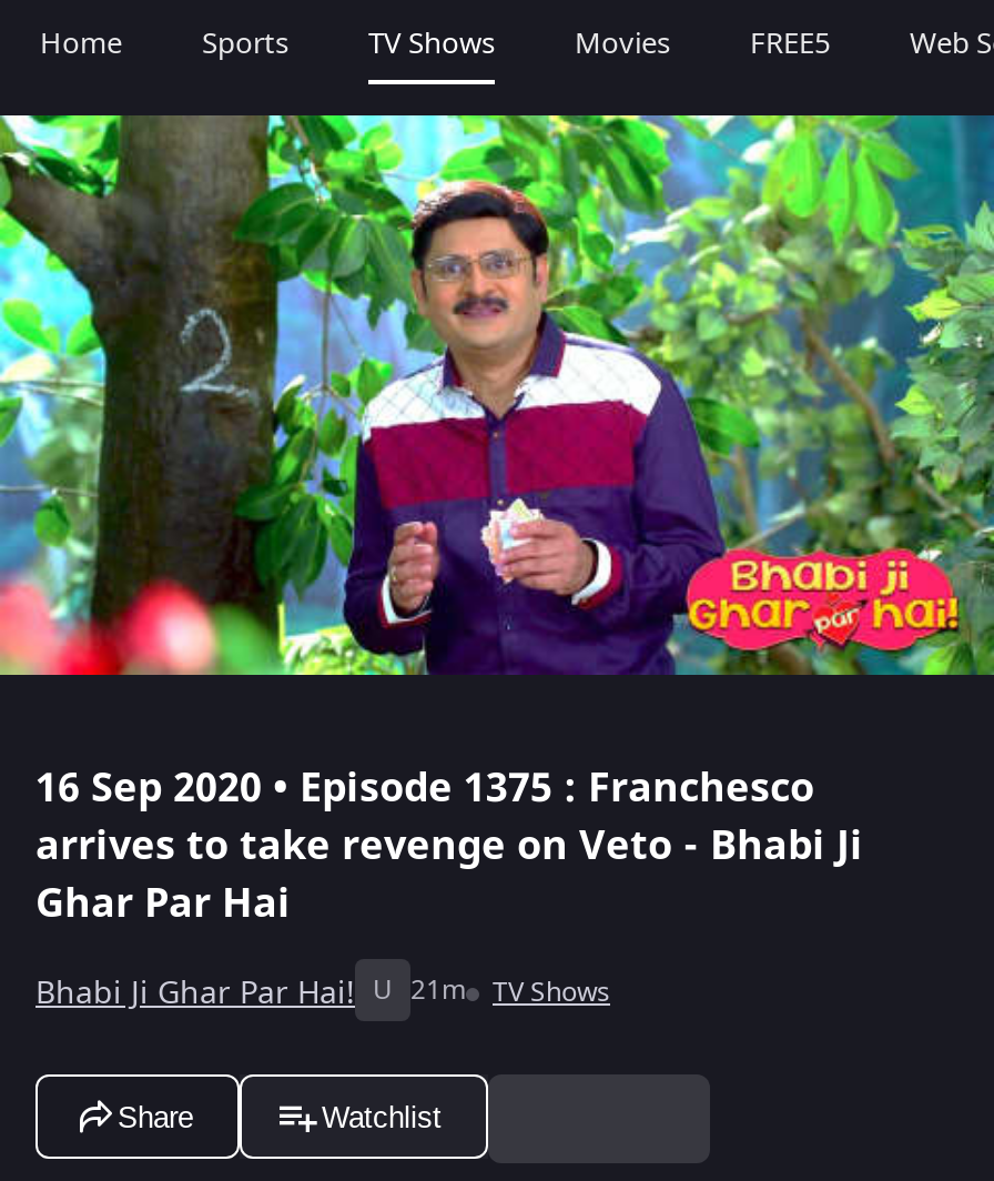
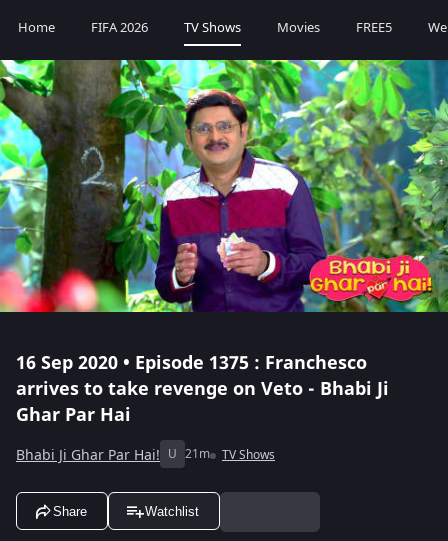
- Sports
+ FIFA 2026
